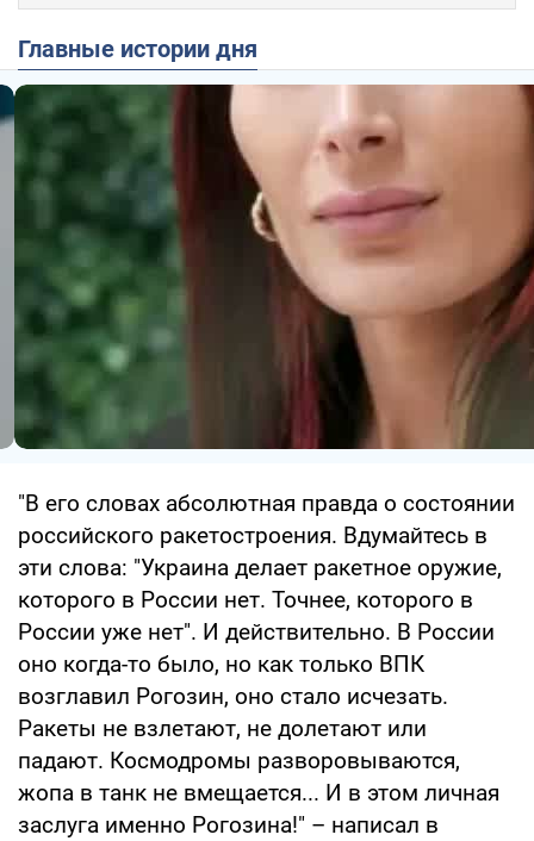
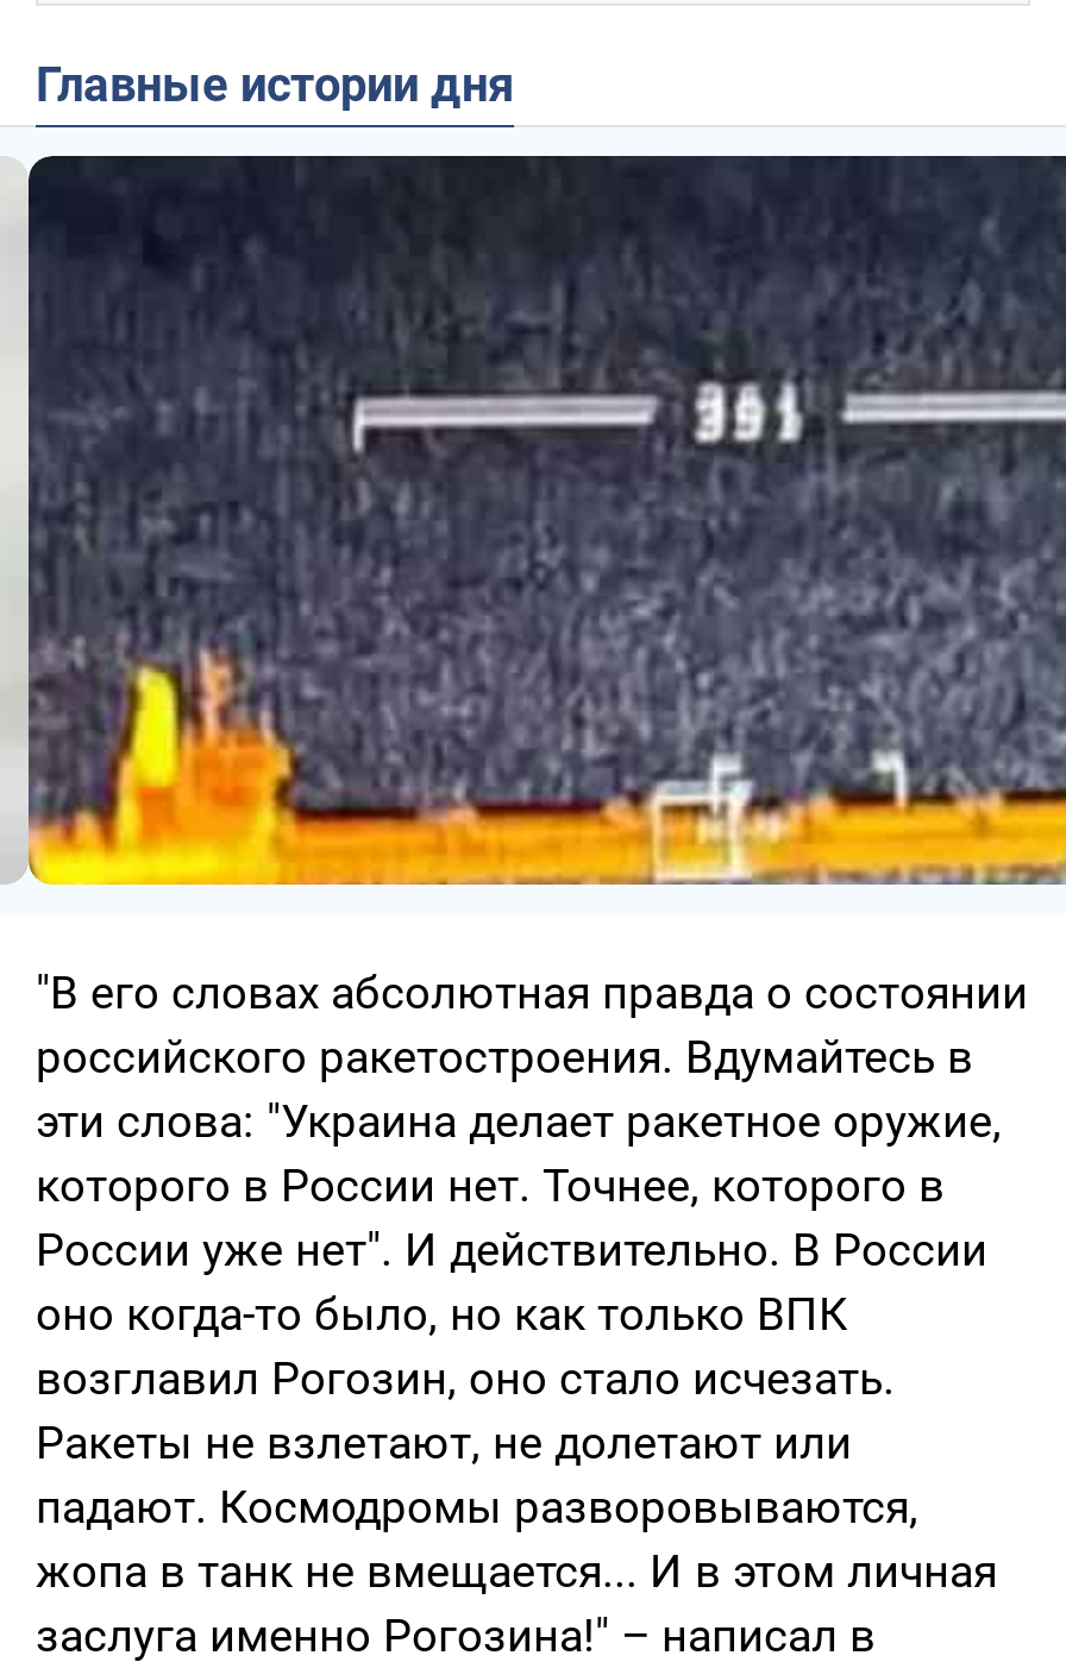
- [image]
+ [image]
